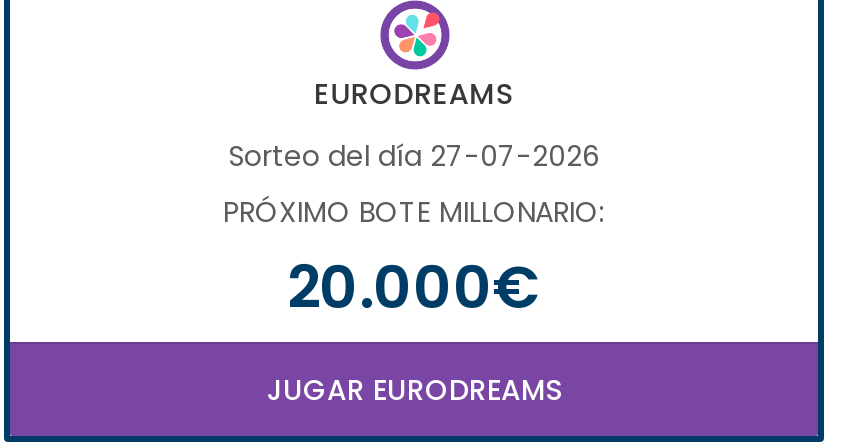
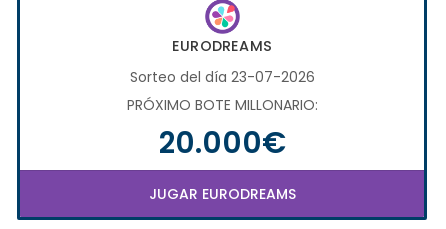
- Sorteo del día 27-07-2026
+ Sorteo del día 23-07-2026
